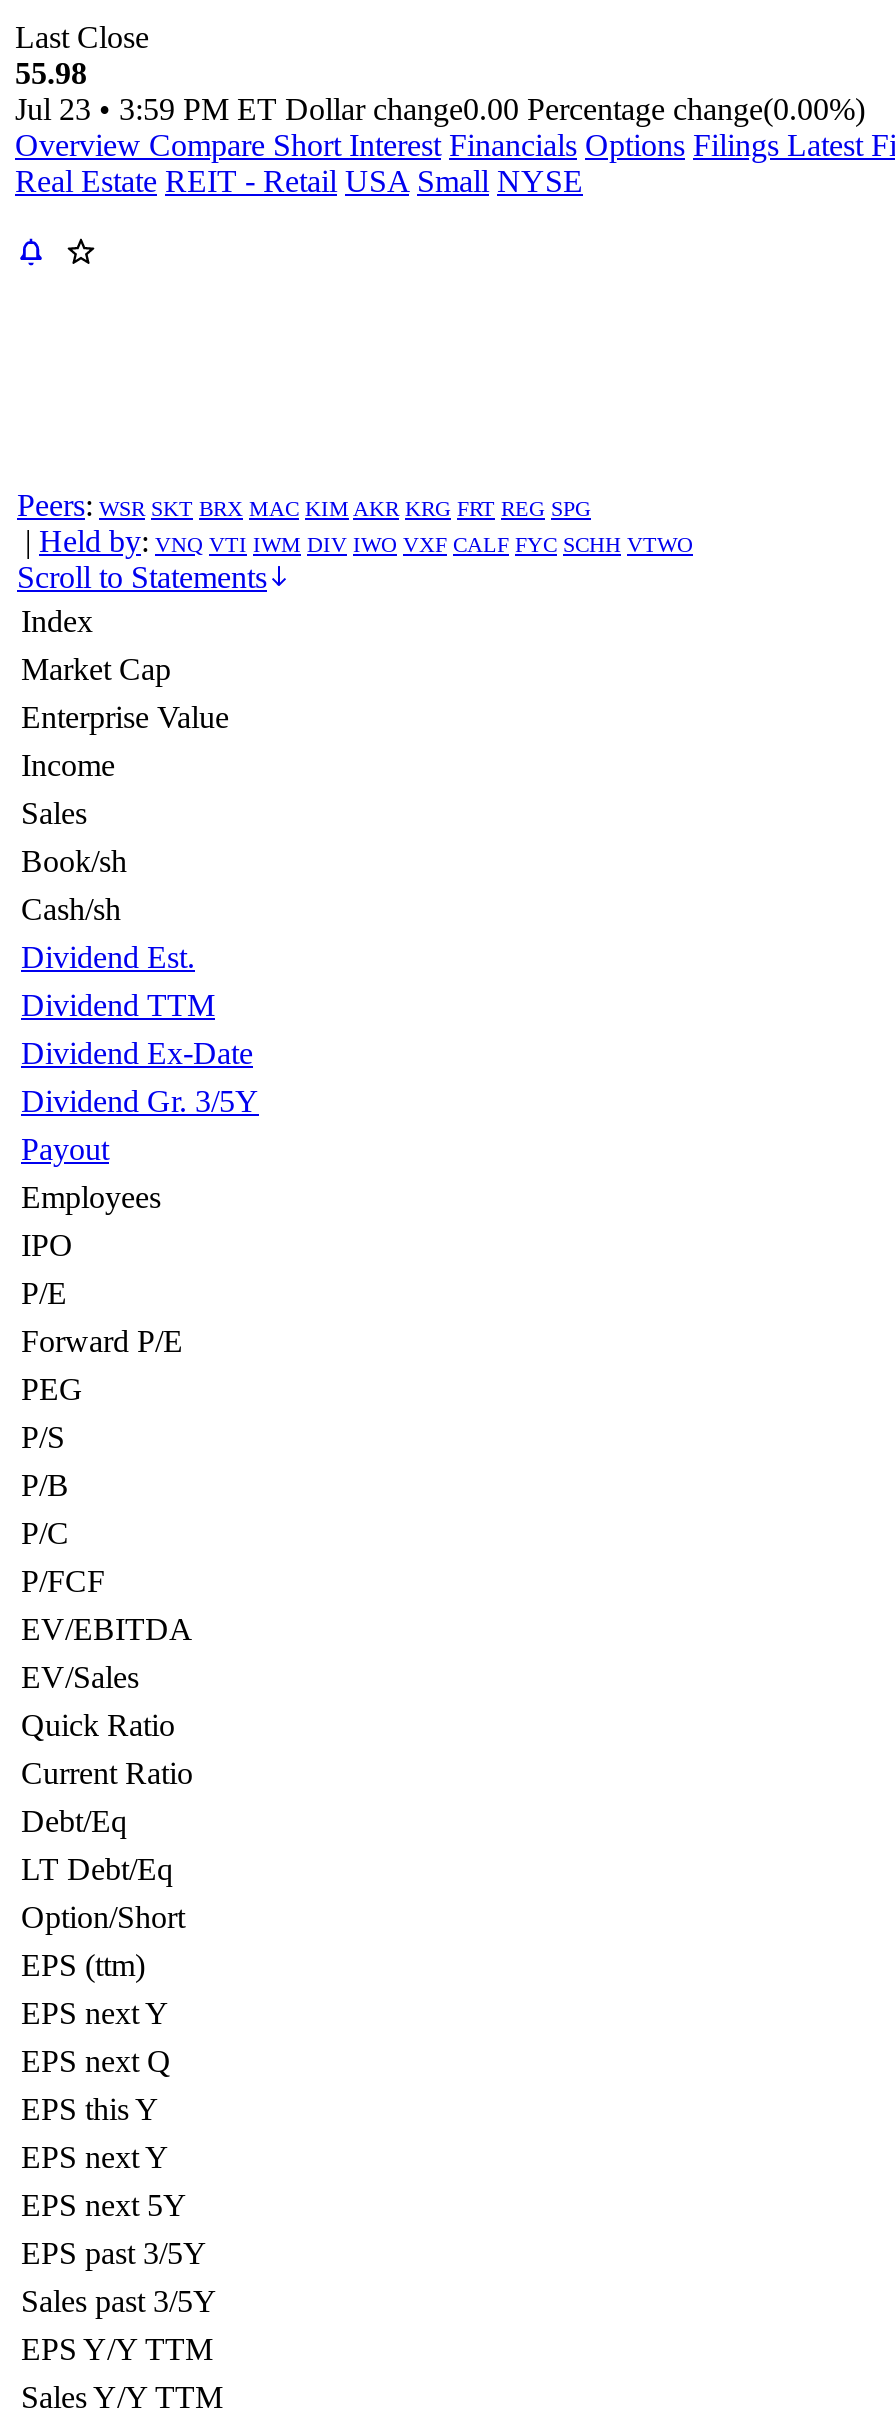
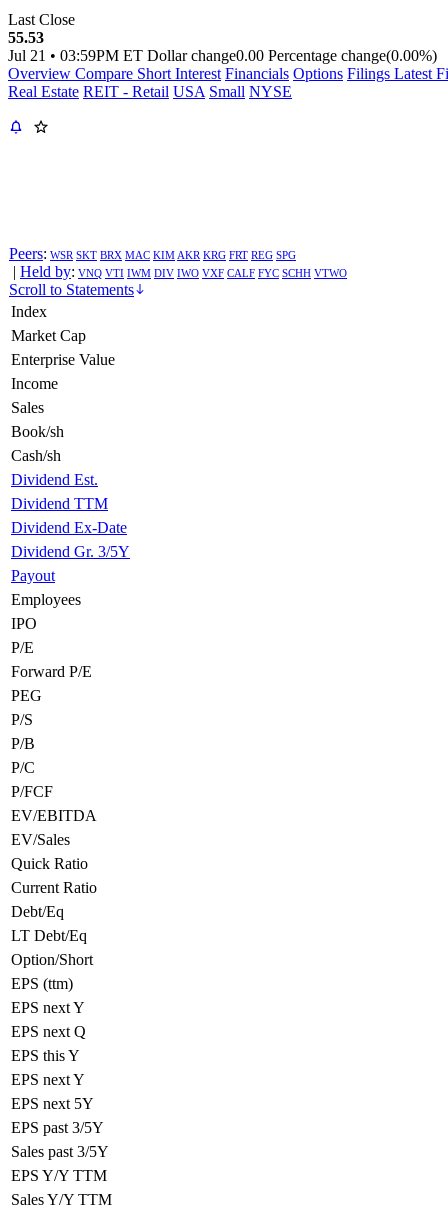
- 55.98
- Jul 23 • 3:59 PM ET Dollar change0.00 Percentage change(0.00%)
+ 55.53
+ Jul 21 • 03:59PM ET Dollar change0.00 Percentage change(0.00%)
